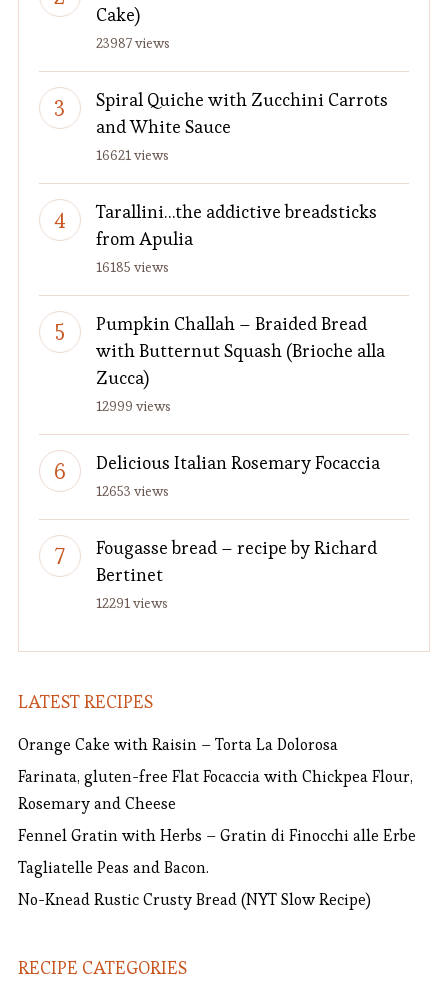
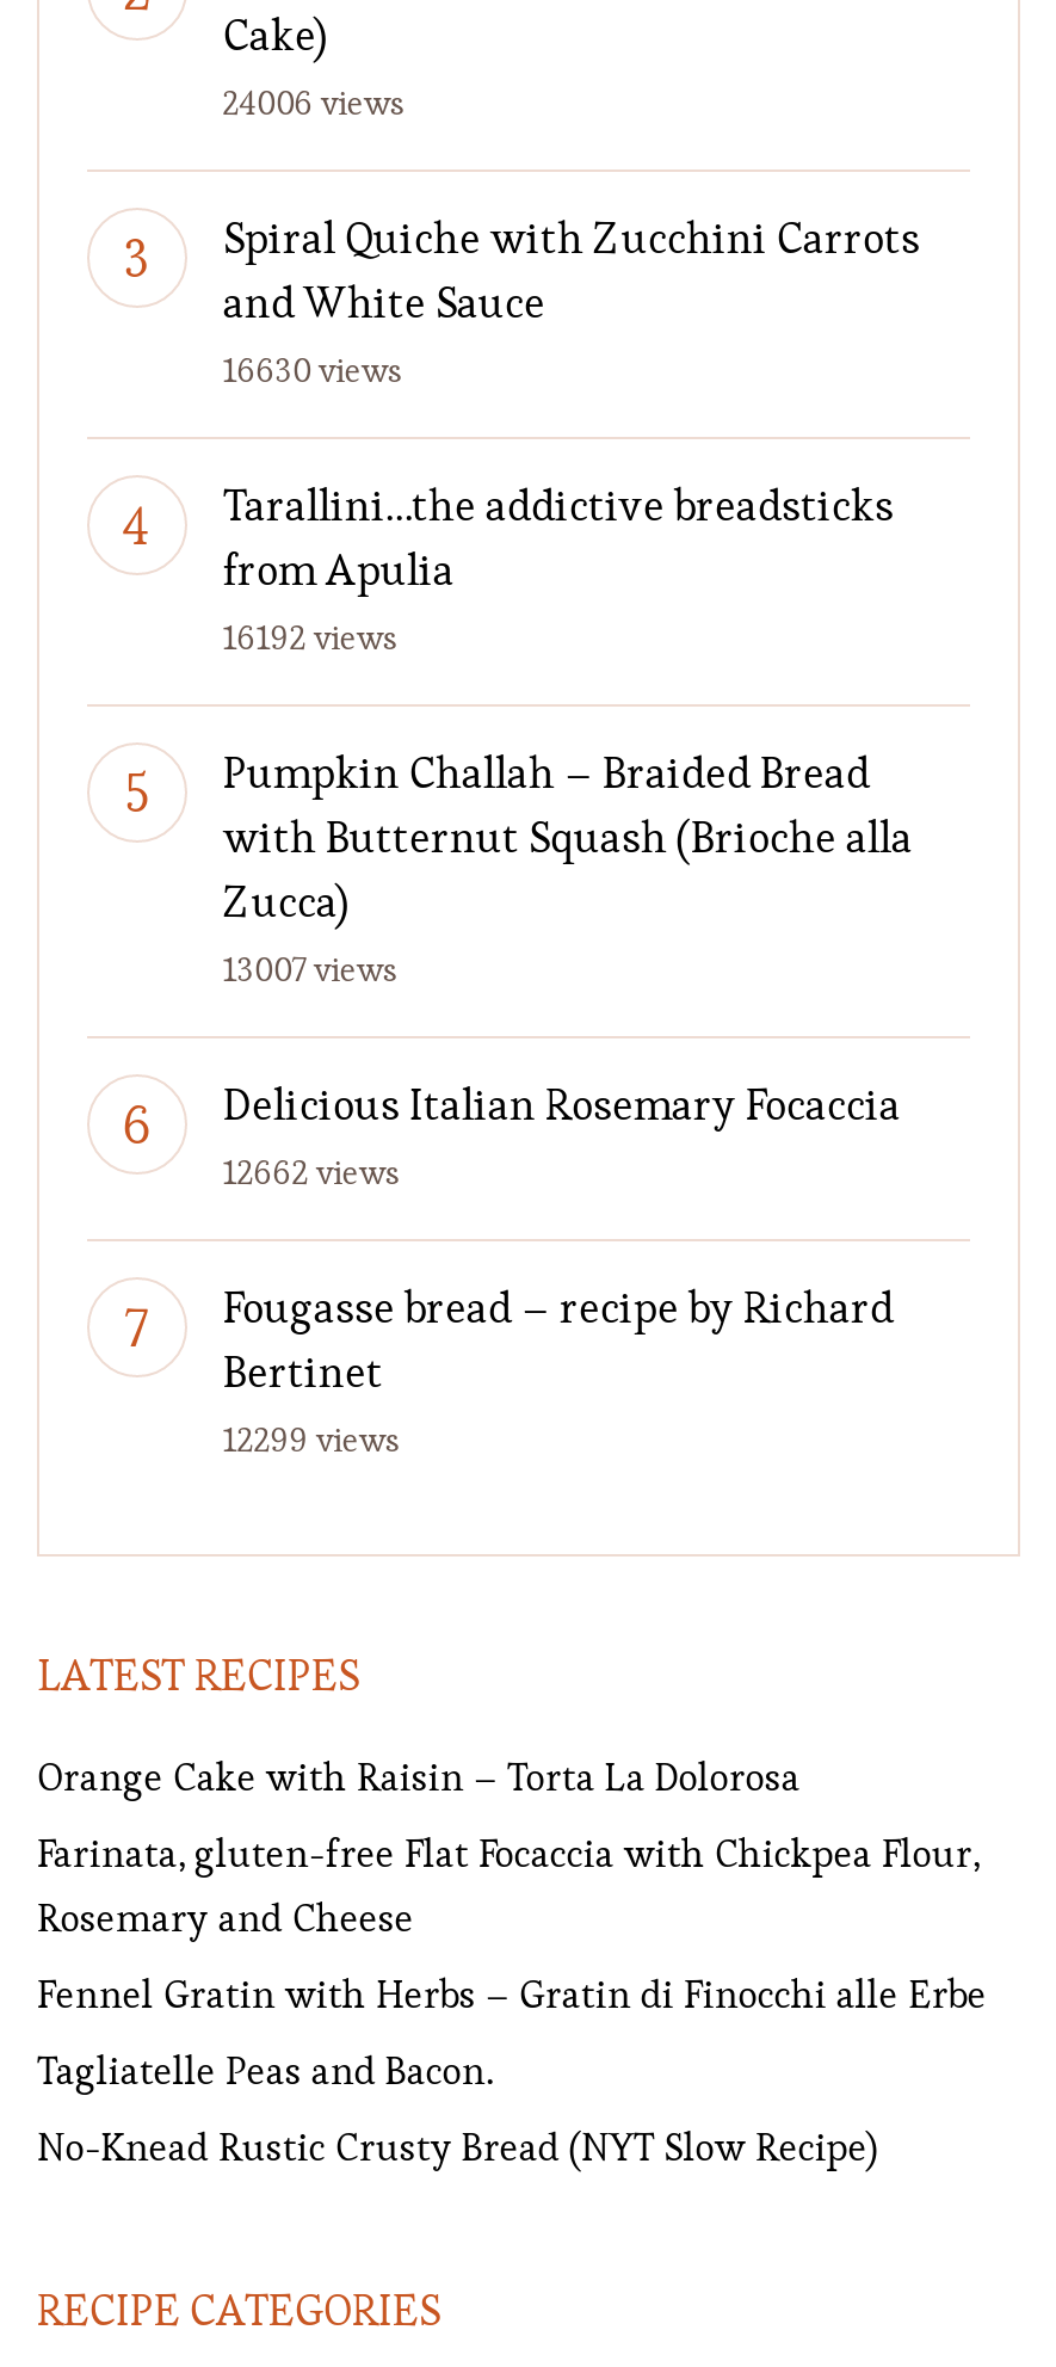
- 23987 views
+ 24006 views

- 16621 views
+ 16630 views

- 16185 views
+ 16192 views

- 12999 views
+ 13007 views

- 12653 views
+ 12662 views

- 12291 views
+ 12299 views
